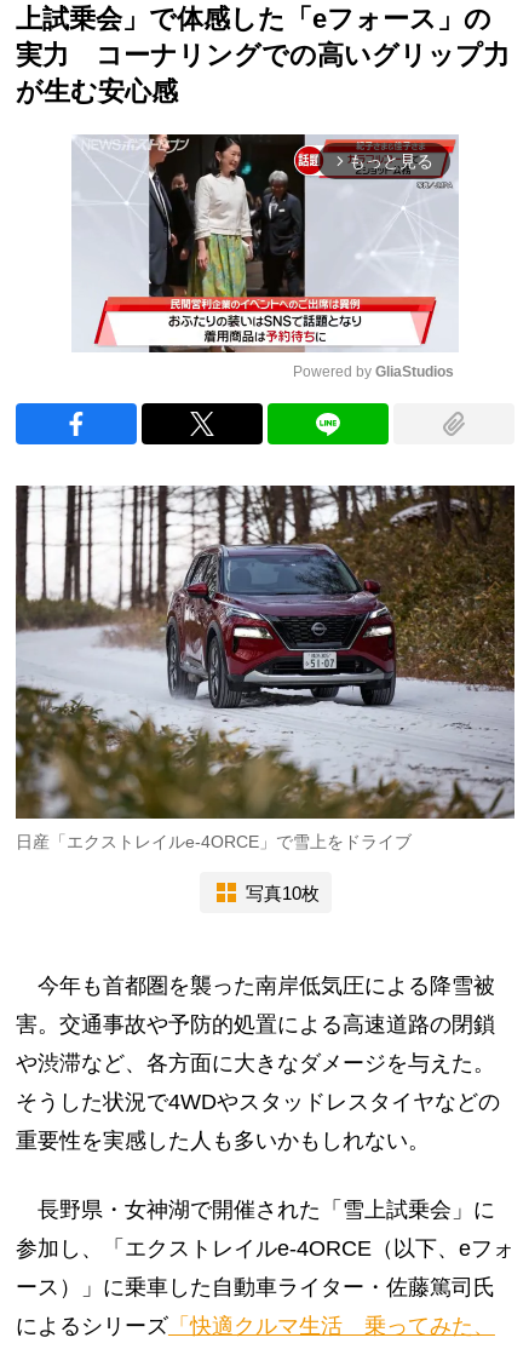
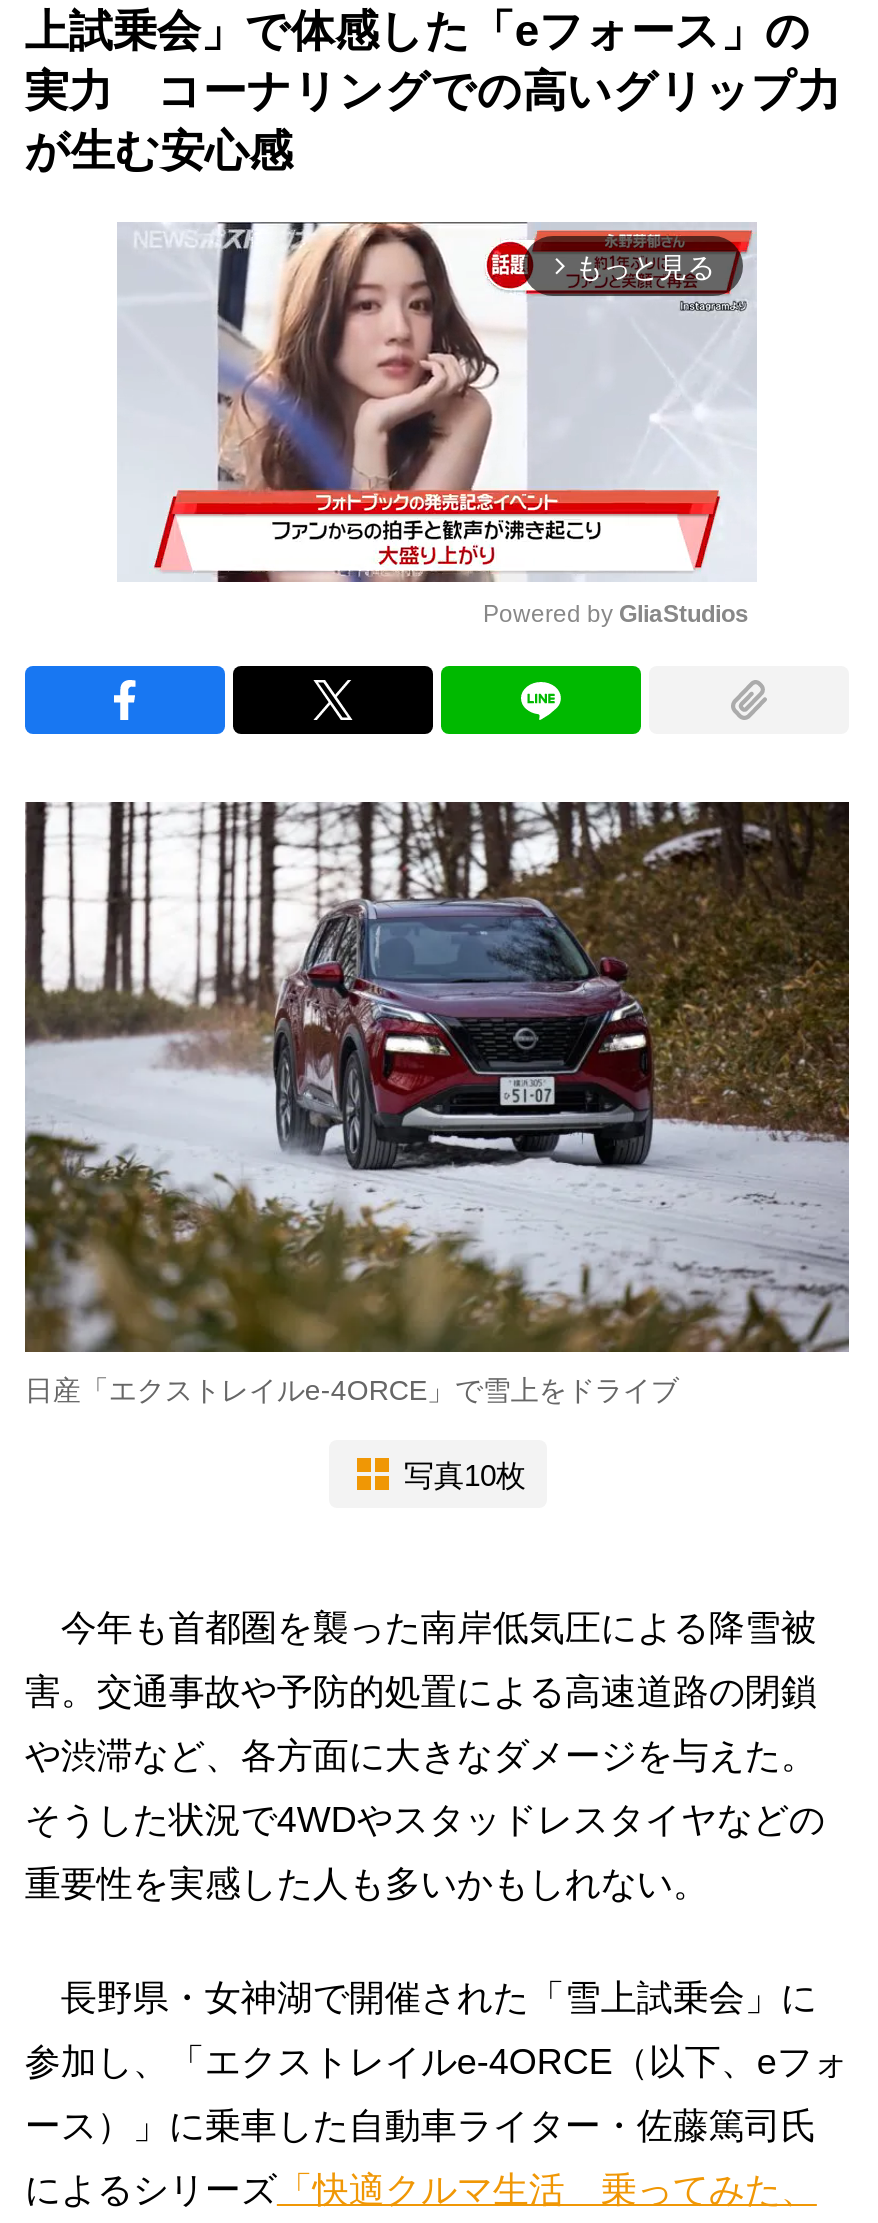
- [image]
+ [image]
